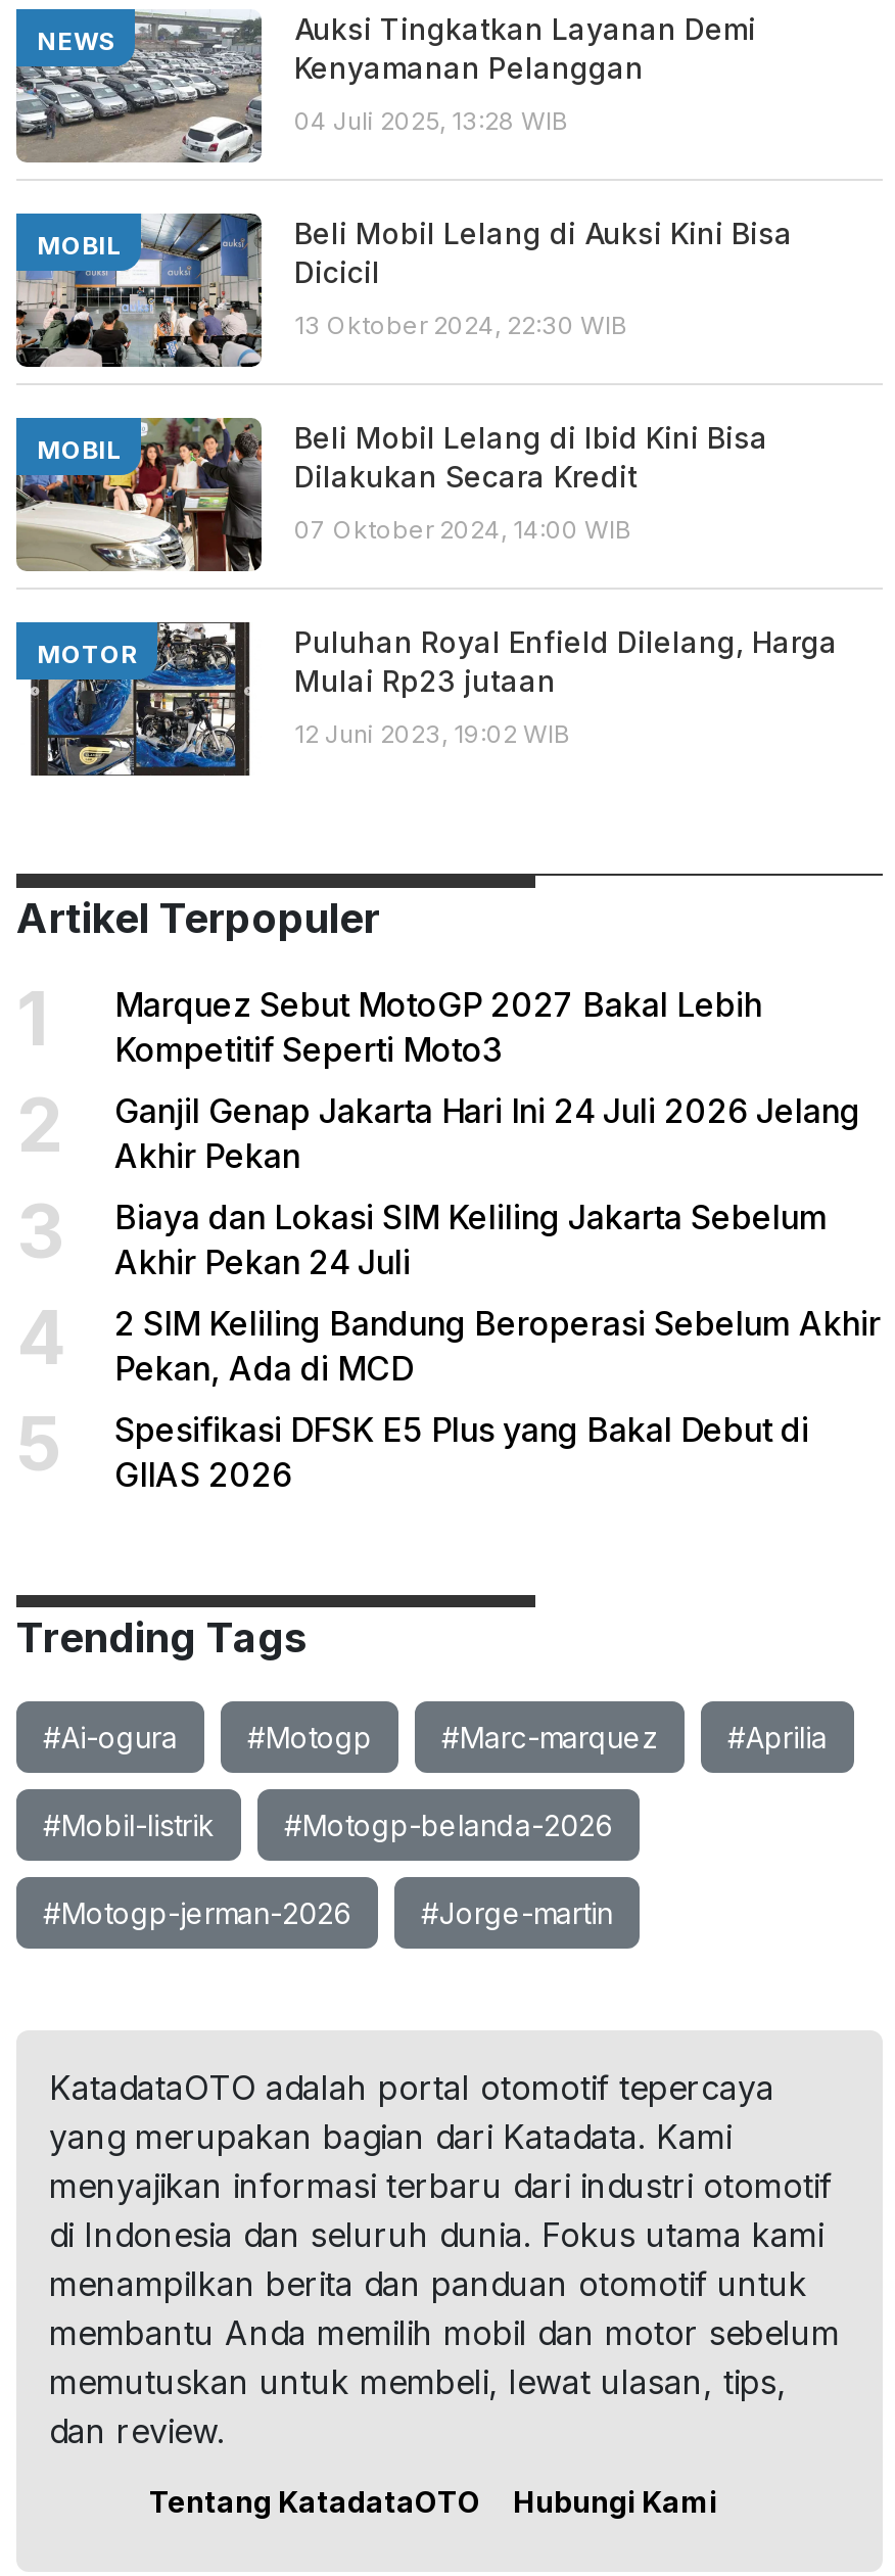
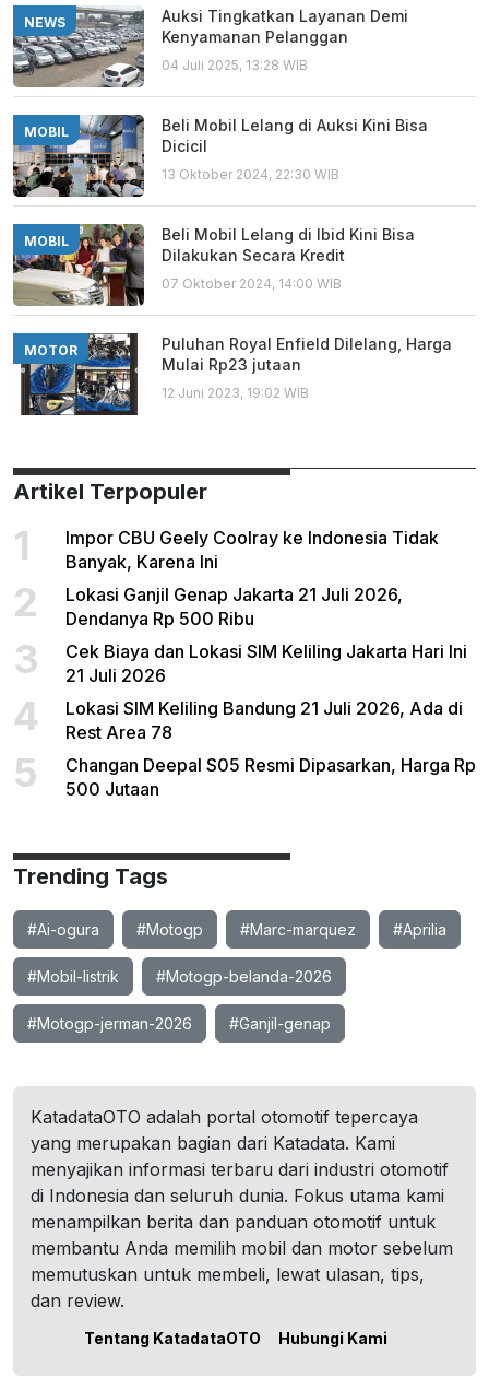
- Marquez Sebut MotoGP 2027 Bakal Lebih
- Kompetitif Seperti Moto3
+ Impor CBU Geely Coolray ke Indonesia Tidak
+ Banyak, Karena Ini

- Ganjil Genap Jakarta Hari Ini 24 Juli 2026 Jelang
- Akhir Pekan
+ Lokasi Ganjil Genap Jakarta 21 Juli 2026,
+ Dendanya Rp 500 Ribu

- Biaya dan Lokasi SIM Keliling Jakarta Sebelum
- Akhir Pekan 24 Juli
+ Cek Biaya dan Lokasi SIM Keliling Jakarta Hari Ini
+ 21 Juli 2026

- 2 SIM Keliling Bandung Beroperasi Sebelum Akhir
- Pekan, Ada di MCD
+ Lokasi SIM Keliling Bandung 21 Juli 2026, Ada di
+ Rest Area 78

- Spesifikasi DFSK E5 Plus yang Bakal Debut di
- GIIAS 2026
+ Changan Deepal S05 Resmi Dipasarkan, Harga Rp
+ 500 Jutaan

- #Jorge-martin
+ #Ganjil-genap
